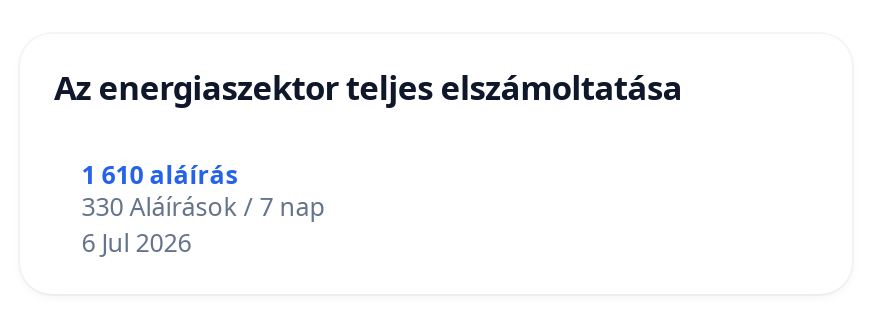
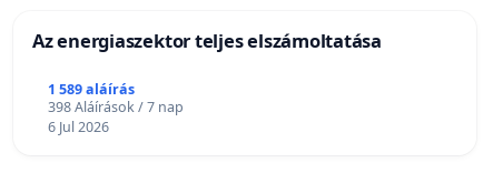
- 1 610 aláírás
+ 1 589 aláírás

- 330 Aláírások / 7 nap
+ 398 Aláírások / 7 nap
